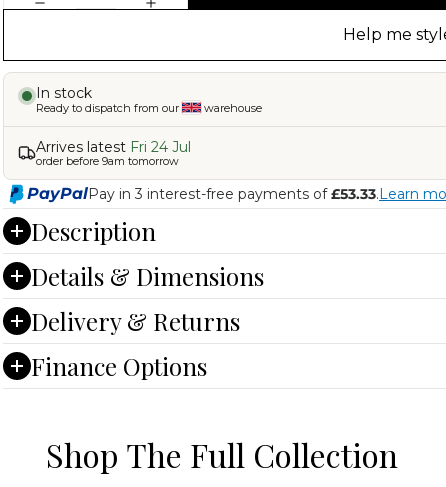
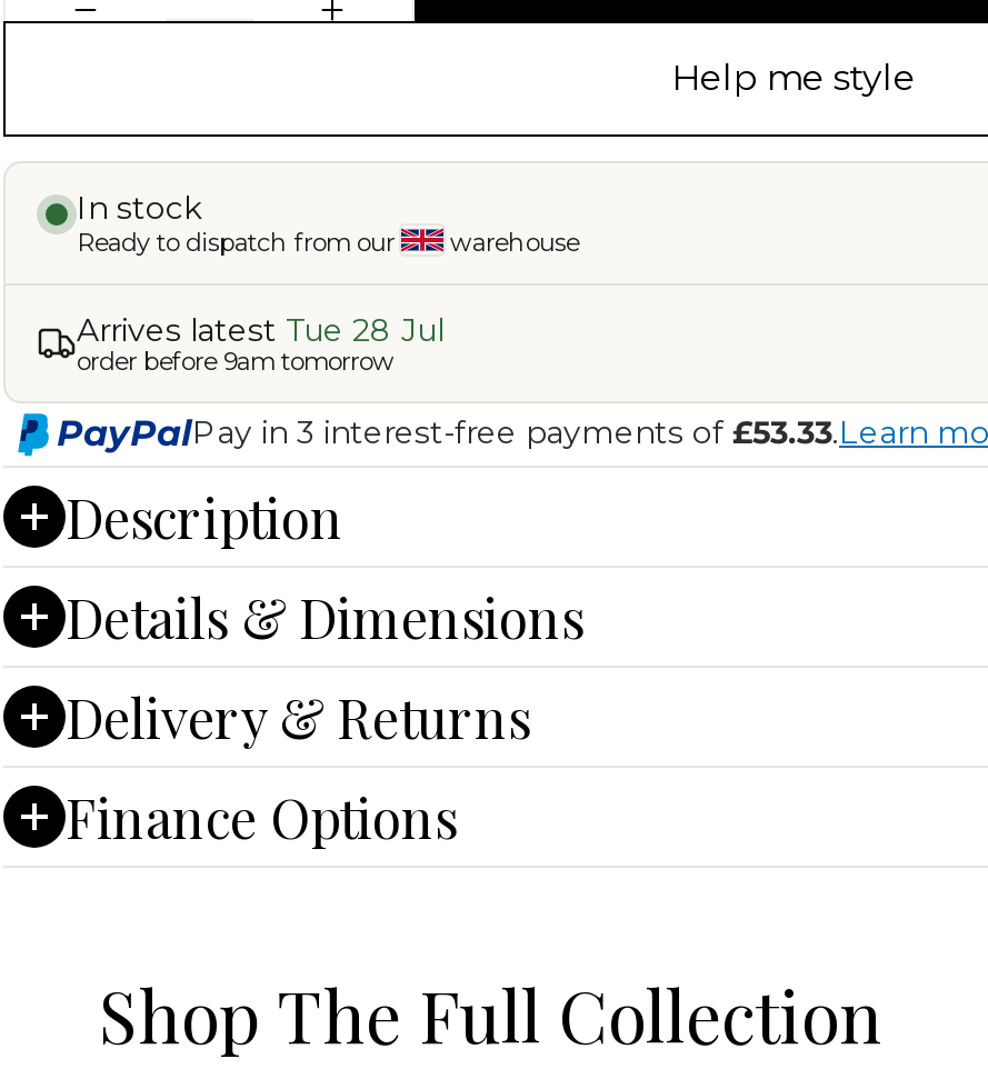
- Arrives latest Fri 24 Jul
+ Arrives latest Tue 28 Jul
